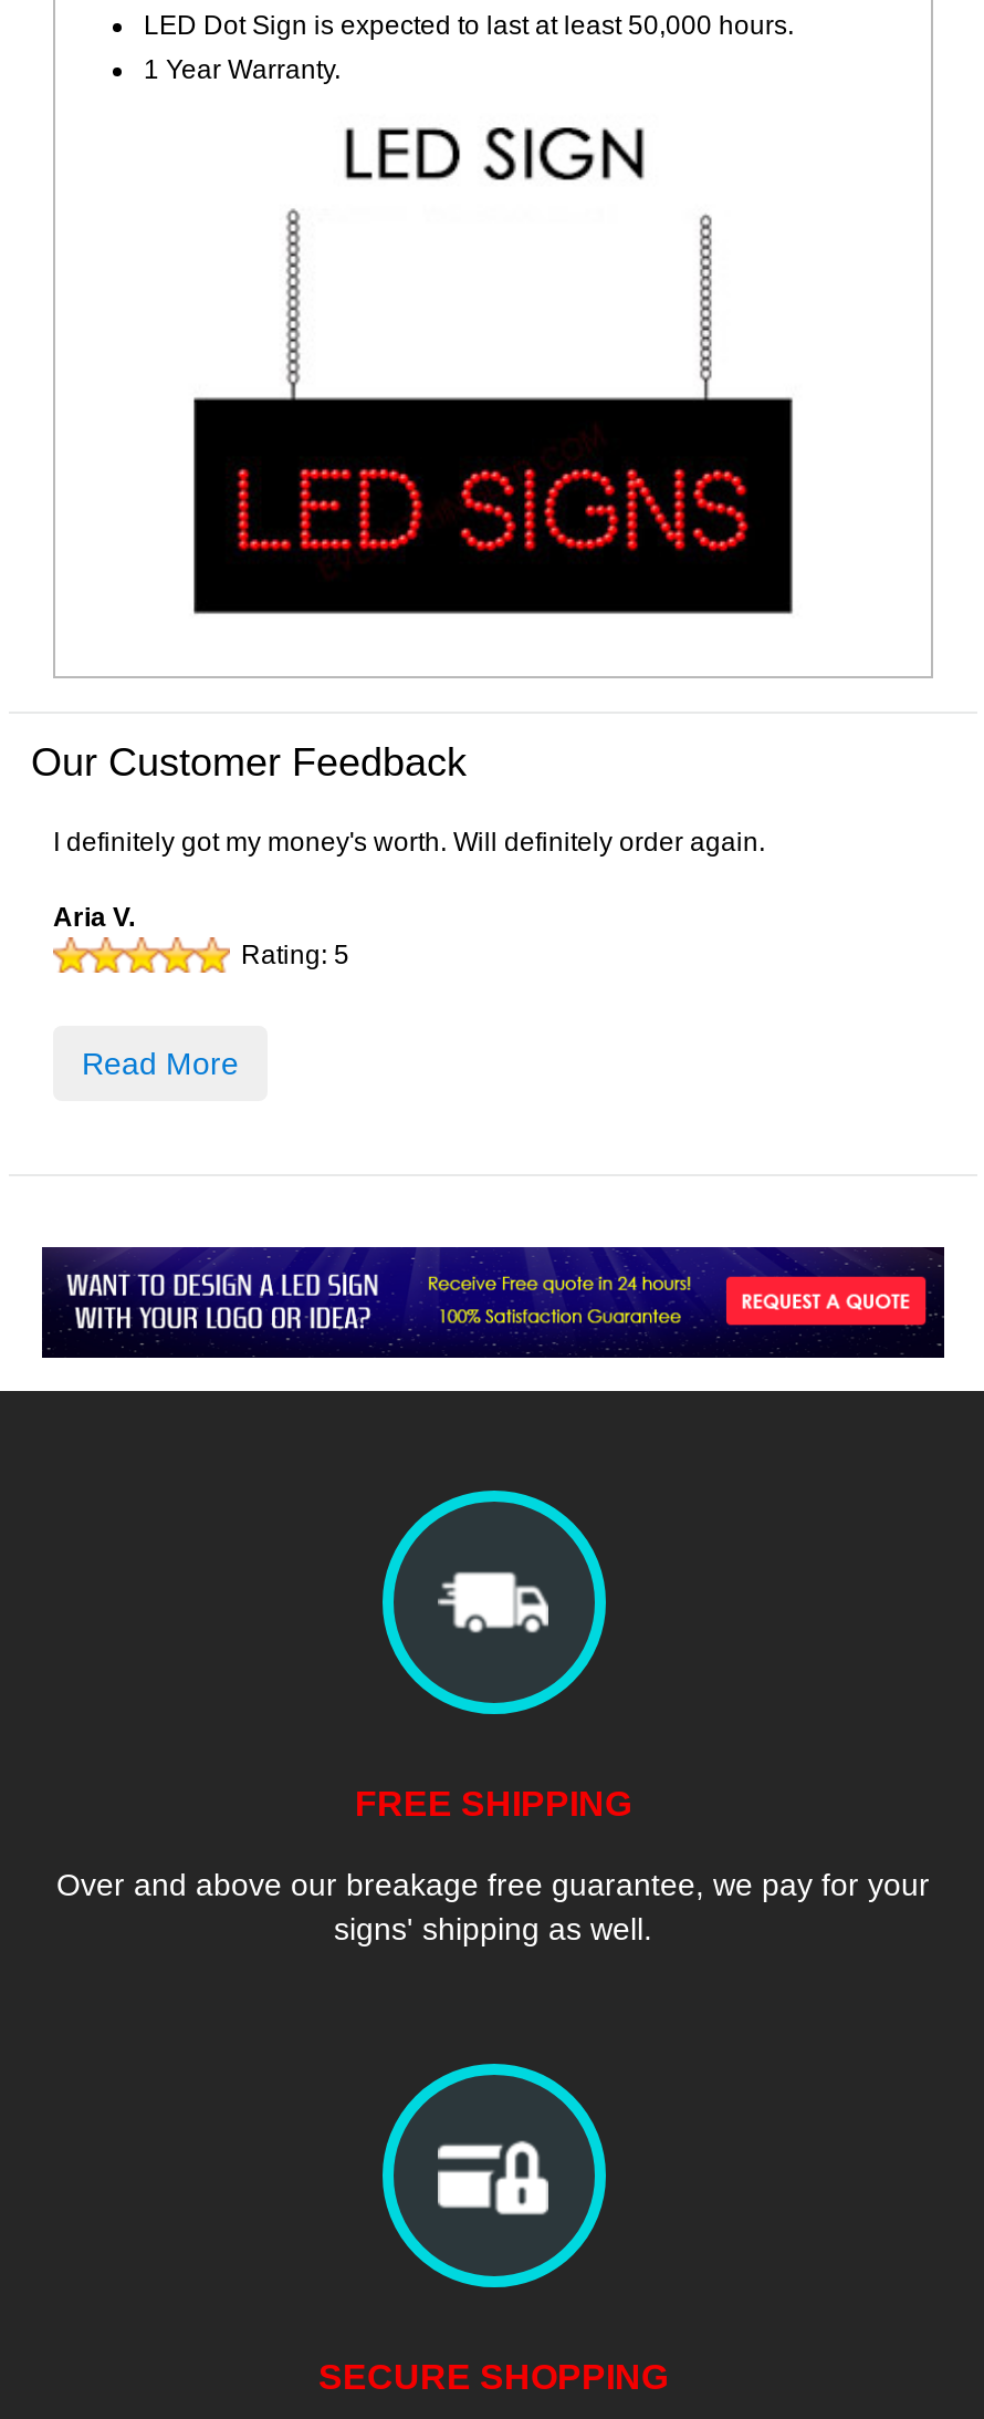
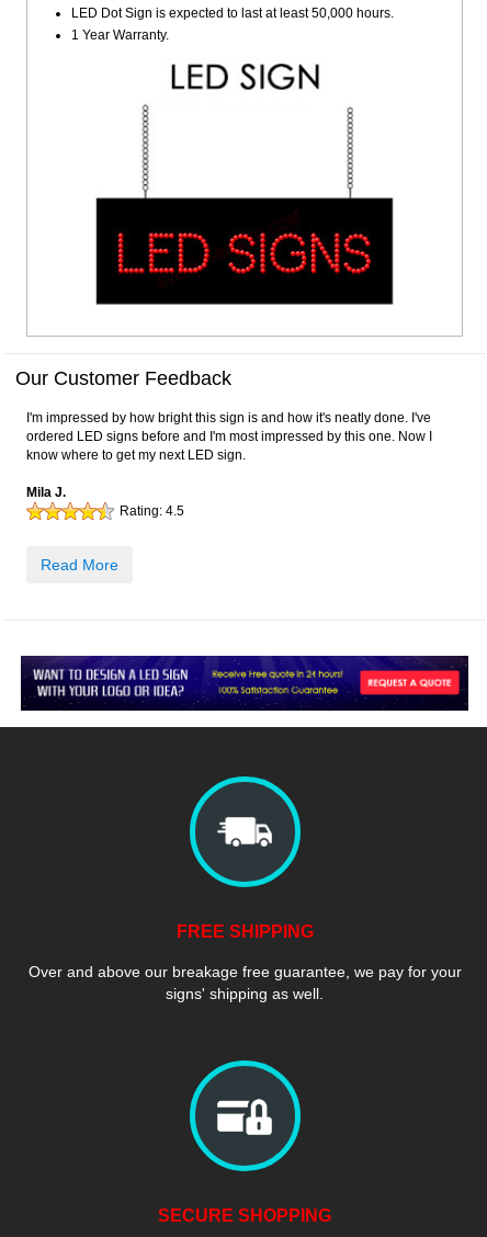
- I definitely got my money's worth. Will definitely order again.
+ I'm impressed by how bright this sign is and how it's neatly done. I've
+ ordered LED signs before and I'm most impressed by this one. Now I
+ know where to get my next LED sign.

- Aria V.
- Rating: 5
+ Mila J.
+ Rating: 4.5
